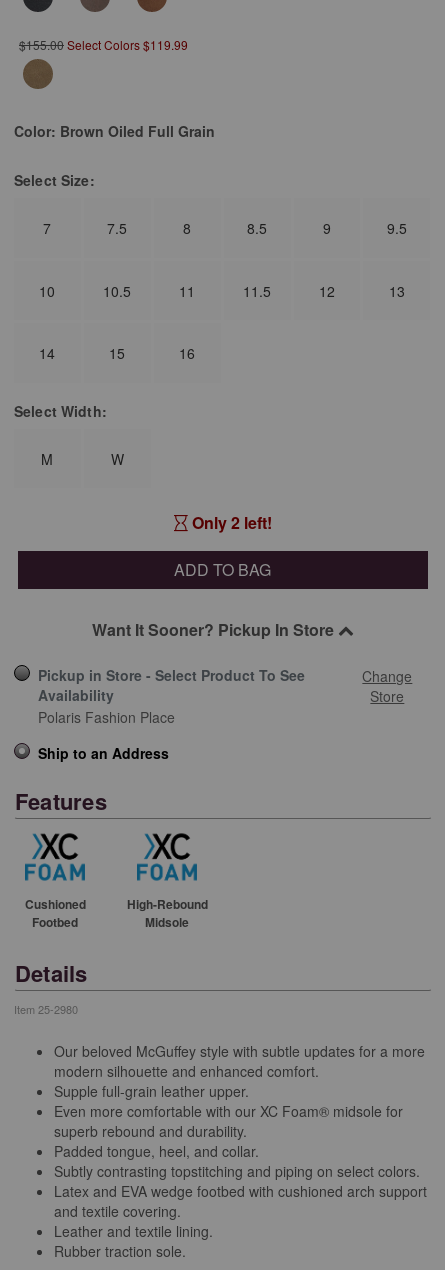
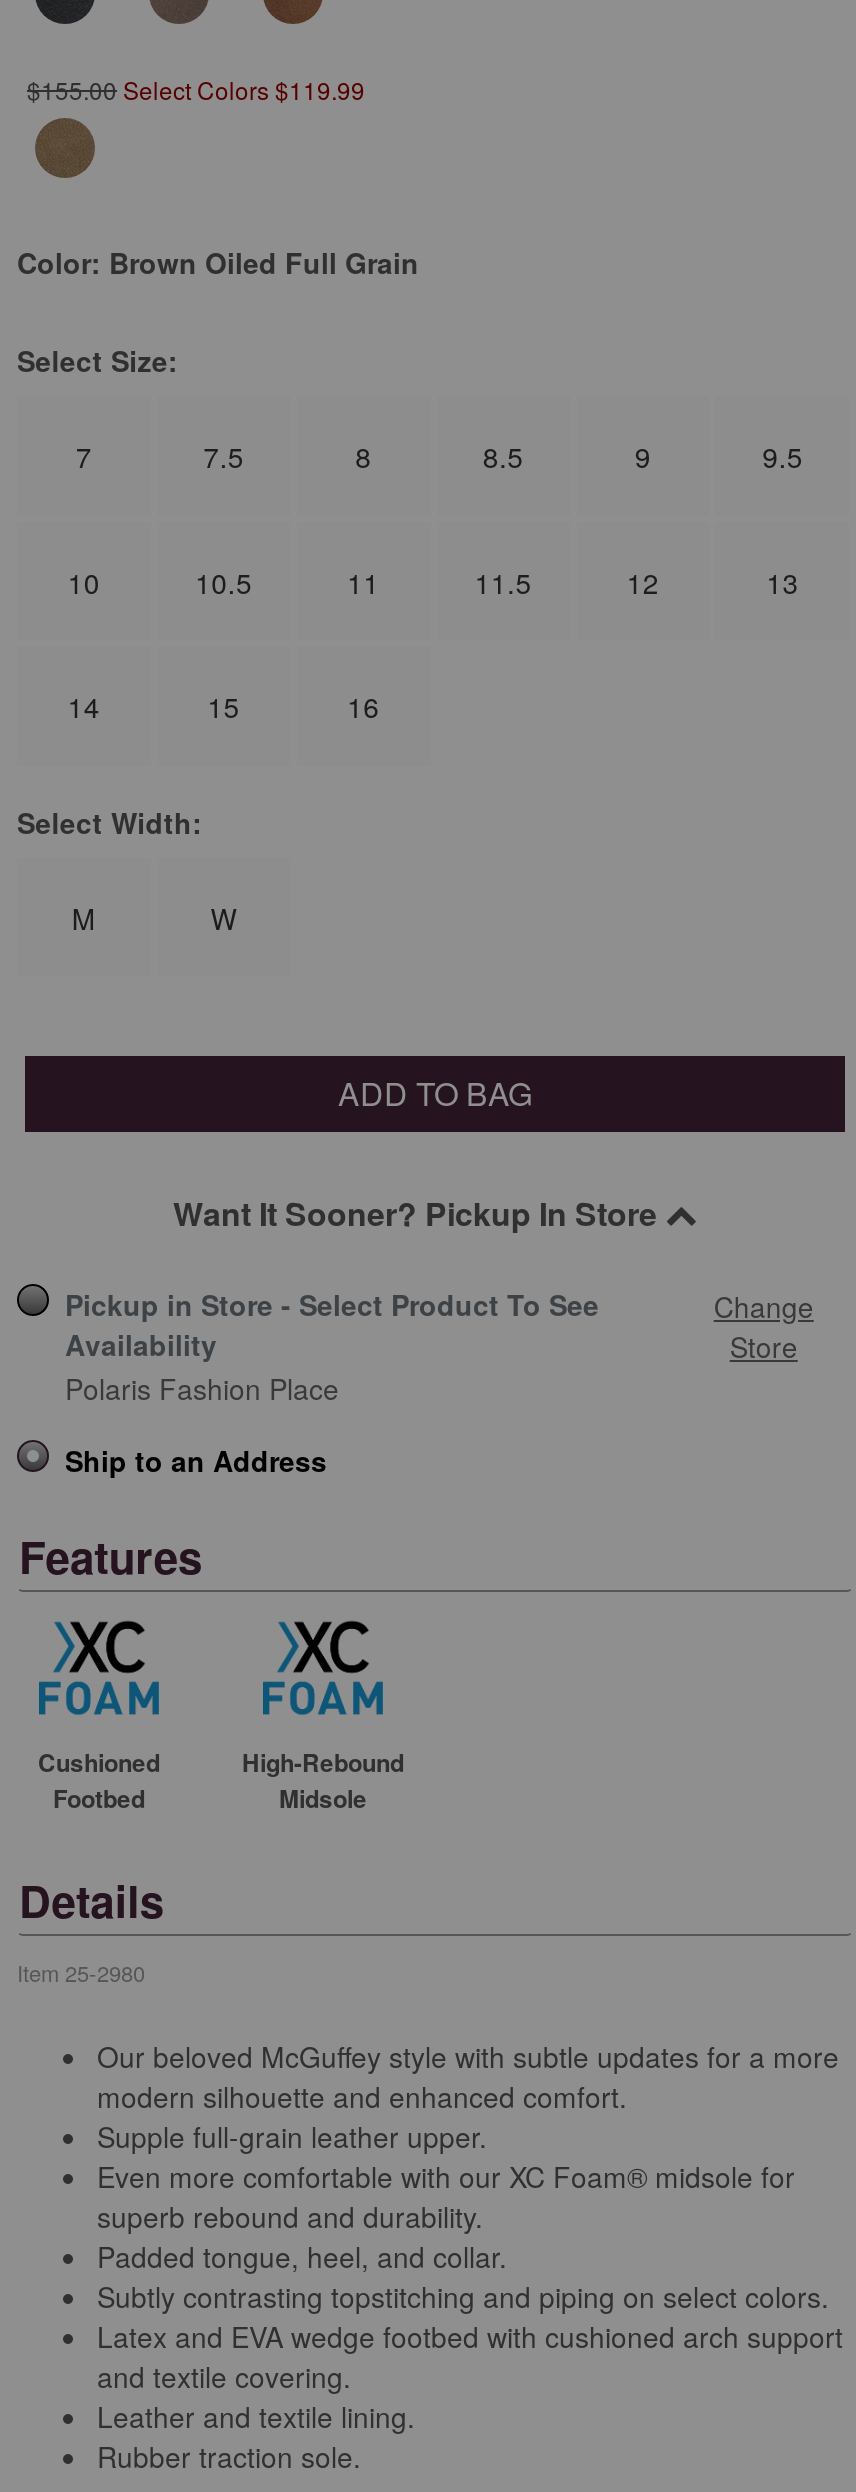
- Only 2 left!
